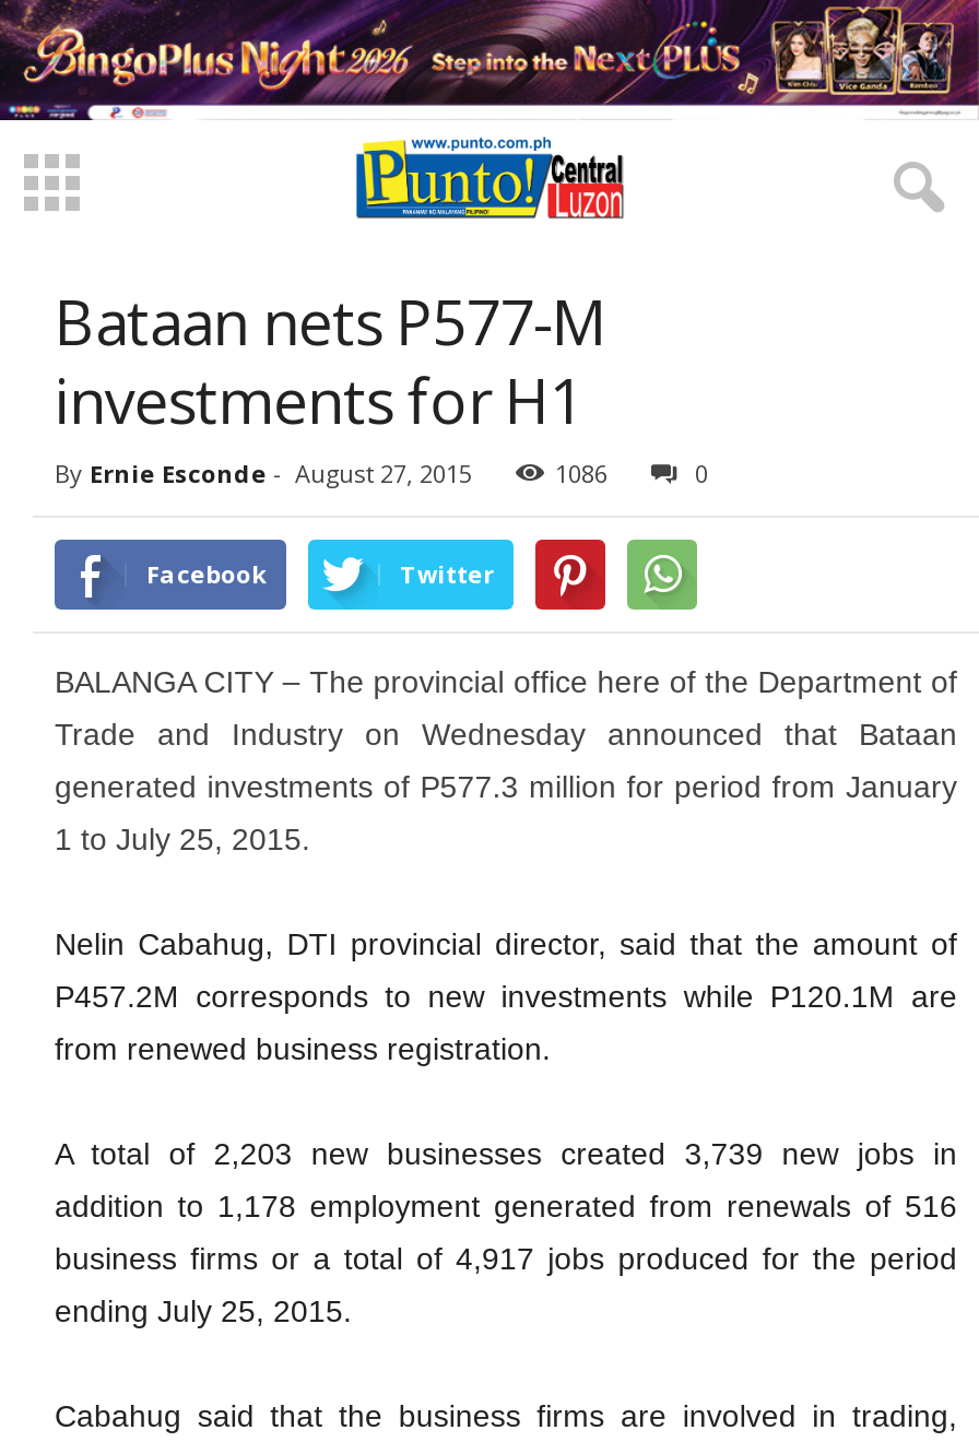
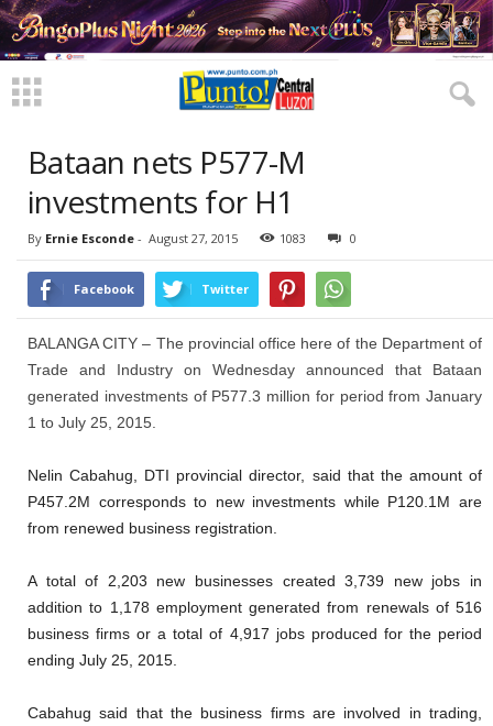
- 1086
+ 1083
